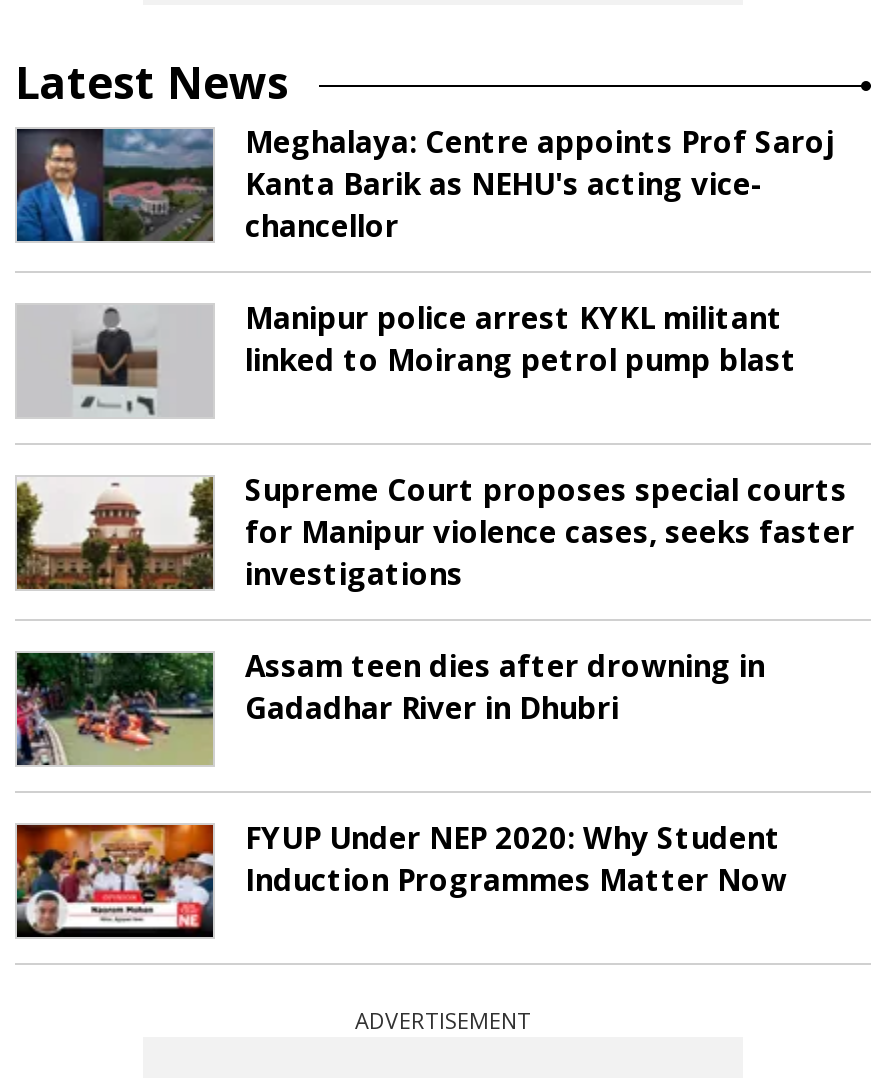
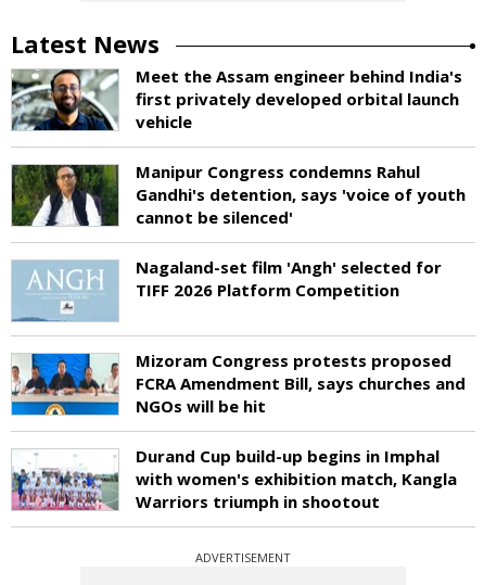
- [image]
- Meghalaya: Centre appoints Prof Saroj
- Kanta Barik as NEHU's acting vice-
- chancellor
+ [image]
+ Meet the Assam engineer behind India's
+ first privately developed orbital launch
+ vehicle

- [image]
- Manipur police arrest KYKL militant
- linked to Moirang petrol pump blast
+ [image]
+ Manipur Congress condemns Rahul
+ Gandhi's detention, says 'voice of youth
+ cannot be silenced'

- [image]
- Supreme Court proposes special courts
- for Manipur violence cases, seeks faster
- investigations
+ [image]
+ Nagaland-set film 'Angh' selected for
+ TIFF 2026 Platform Competition

- [image]
- Assam teen dies after drowning in
- Gadadhar River in Dhubri
+ [image]
+ Mizoram Congress protests proposed
+ FCRA Amendment Bill, says churches and
+ NGOs will be hit

- [image]
- FYUP Under NEP 2020: Why Student
- Induction Programmes Matter Now
+ [image]
+ Durand Cup build-up begins in Imphal
+ with women's exhibition match, Kangla
+ Warriors triumph in shootout
